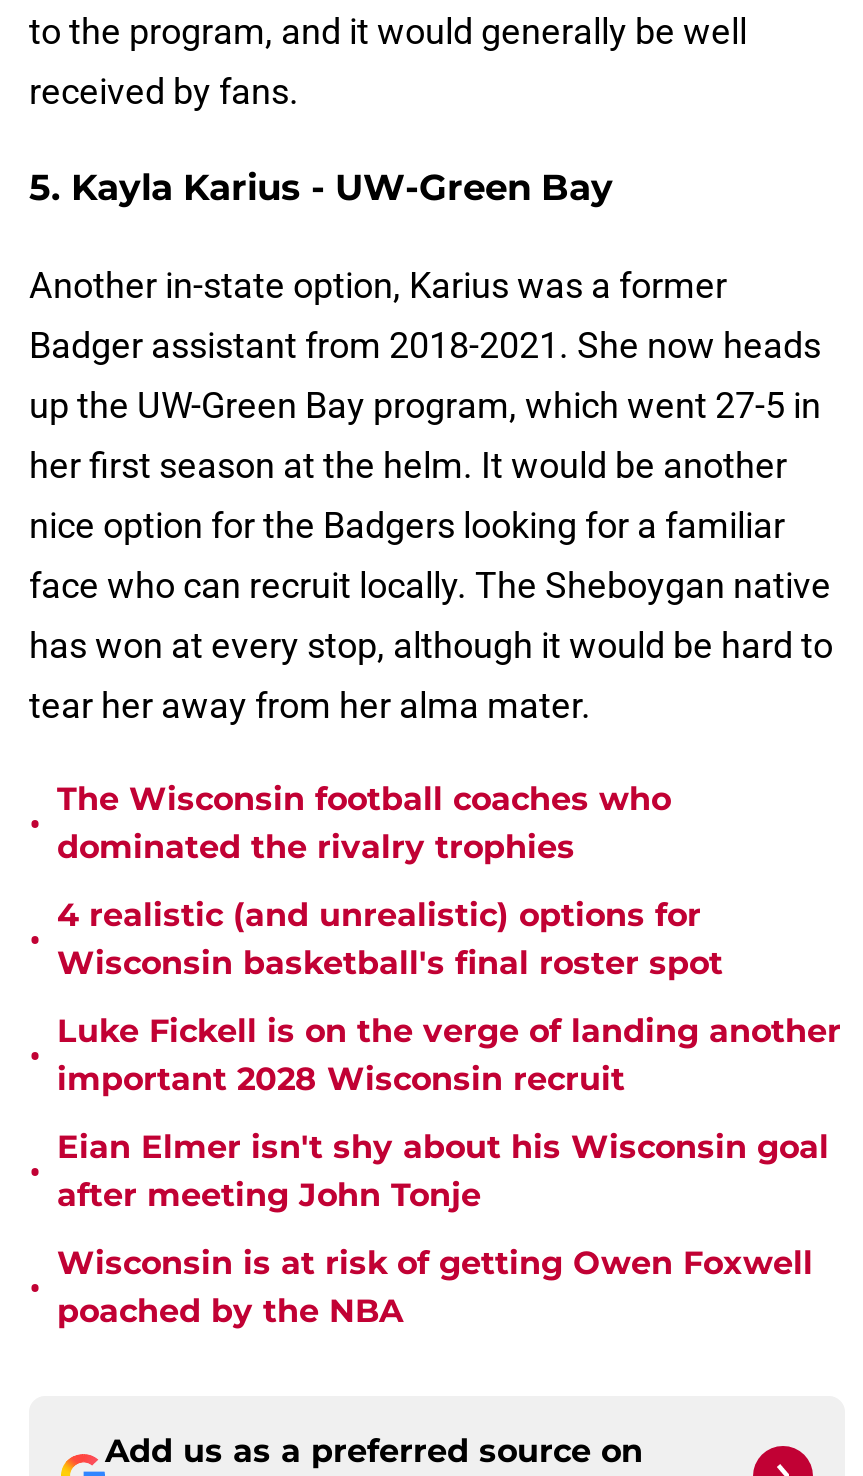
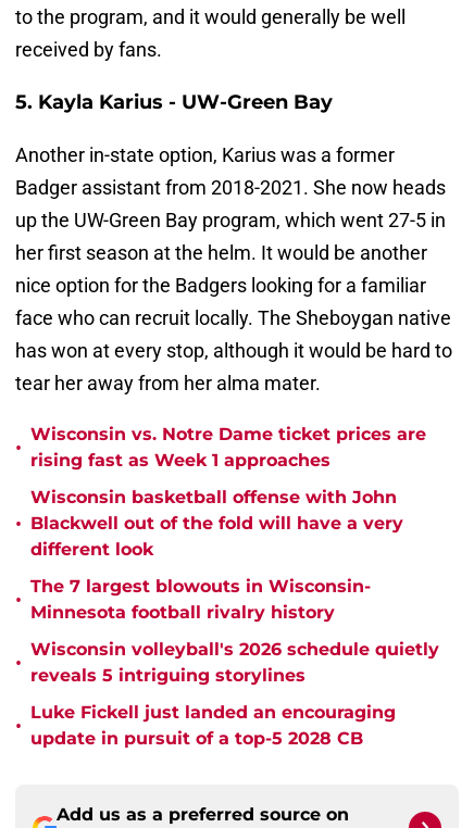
- The Wisconsin football coaches who
- dominated the rivalry trophies
+ Wisconsin vs. Notre Dame ticket prices are
+ rising fast as Week 1 approaches

- 4 realistic (and unrealistic) options for
- Wisconsin basketball's final roster spot
+ Wisconsin basketball offense with John
+ Blackwell out of the fold will have a very
+ different look

- Luke Fickell is on the verge of landing another
- important 2028 Wisconsin recruit
+ The 7 largest blowouts in Wisconsin-
+ Minnesota football rivalry history

- Eian Elmer isn't shy about his Wisconsin goal
- after meeting John Tonje
+ Wisconsin volleyball's 2026 schedule quietly
+ reveals 5 intriguing storylines

- Wisconsin is at risk of getting Owen Foxwell
- poached by the NBA
+ Luke Fickell just landed an encouraging
+ update in pursuit of a top-5 2028 CB
